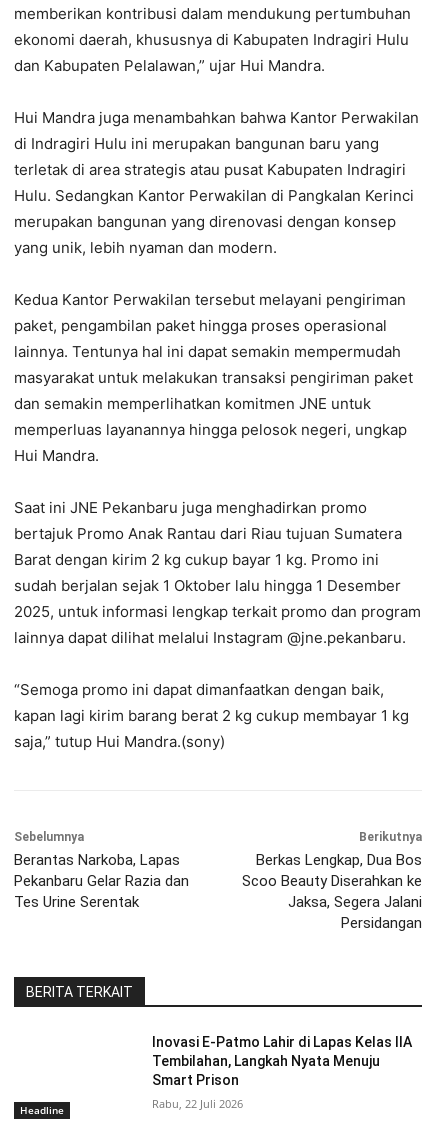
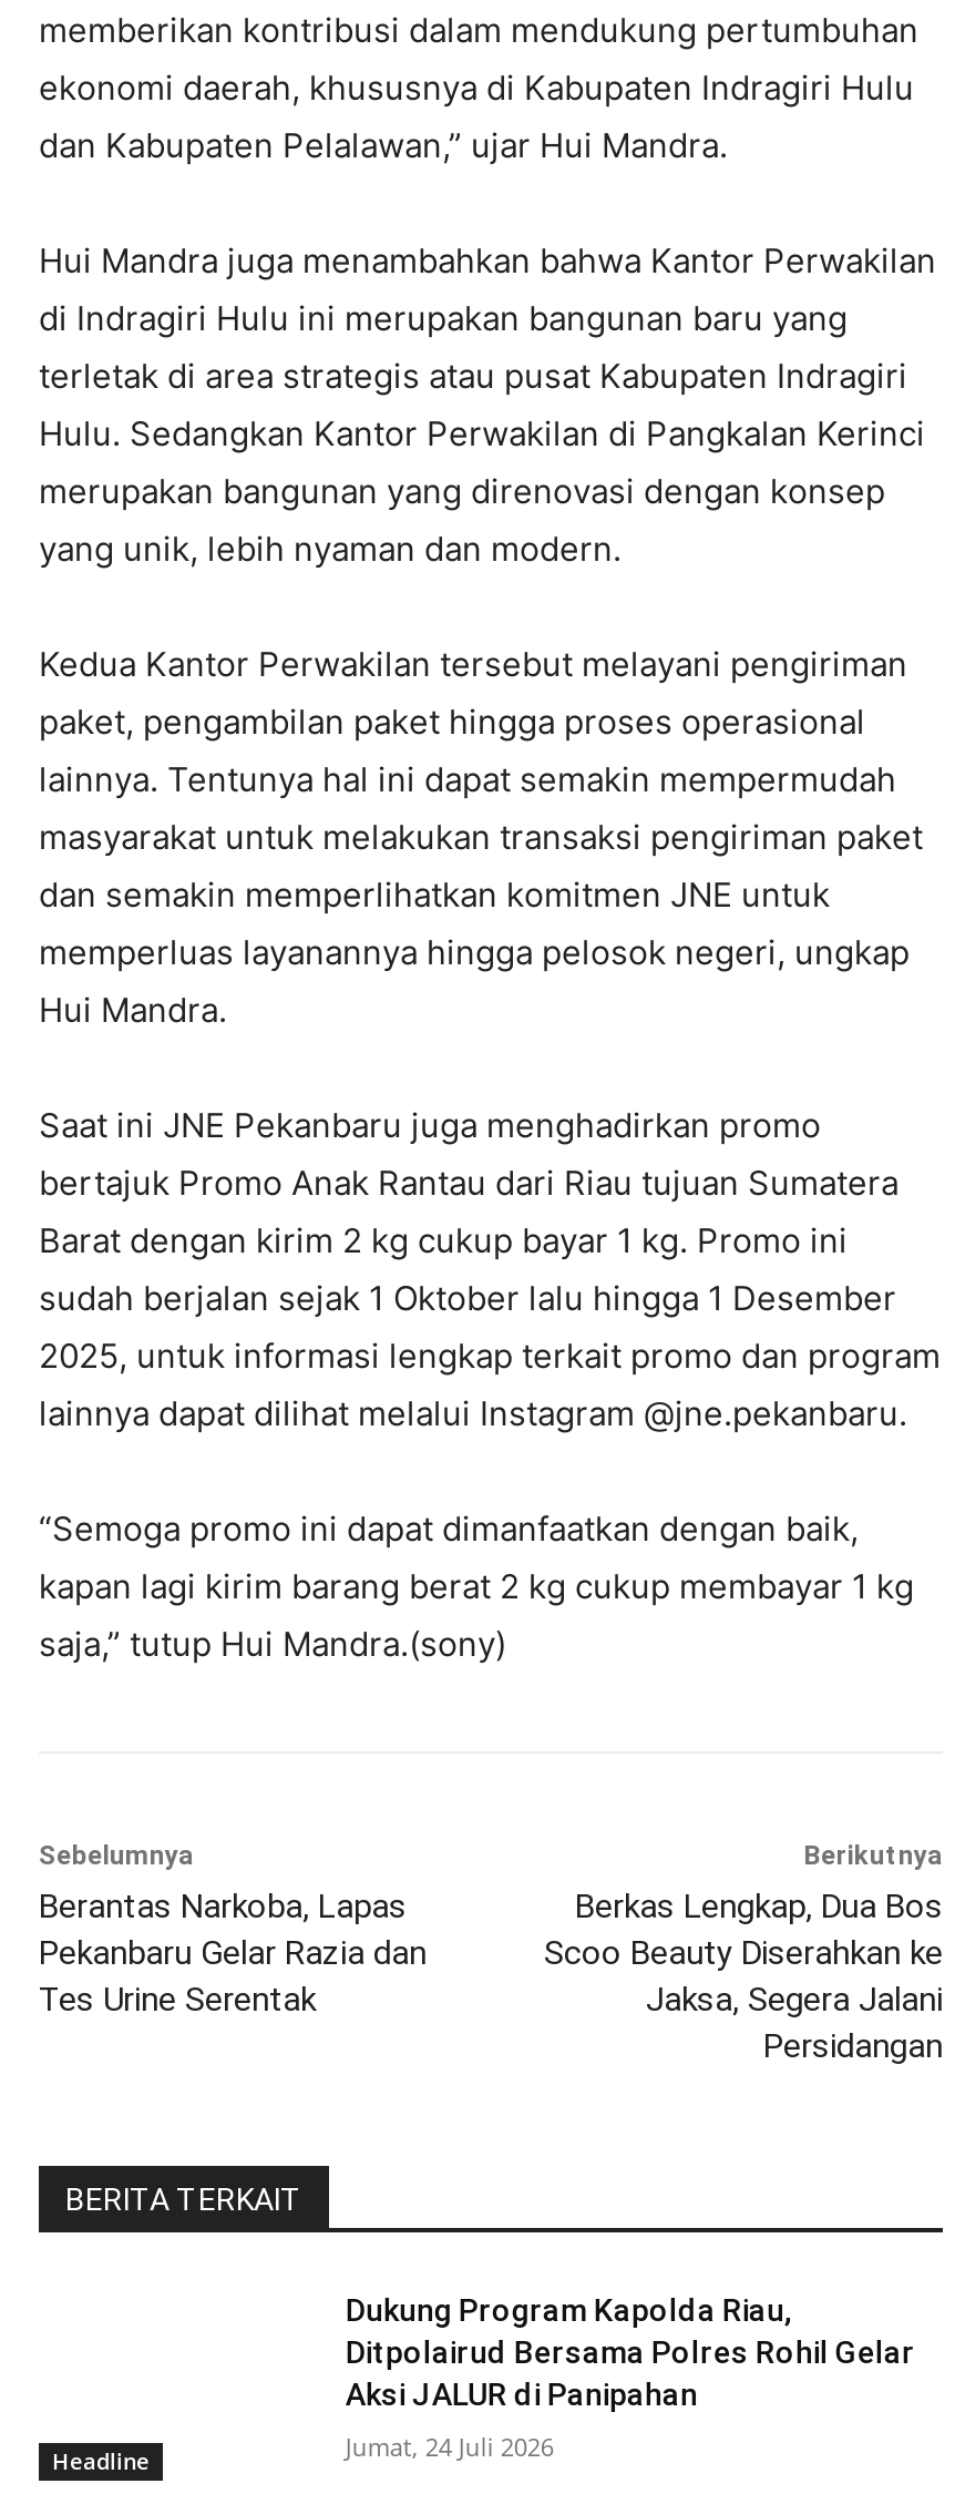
- Inovasi E-Patmo Lahir di Lapas Kelas IIA
- Tembilahan, Langkah Nyata Menuju
- Smart Prison
+ Dukung Program Kapolda Riau,
+ Ditpolairud Bersama Polres Rohil Gelar
+ Aksi JALUR di Panipahan

- Rabu, 22 Juli 2026
+ Jumat, 24 Juli 2026
